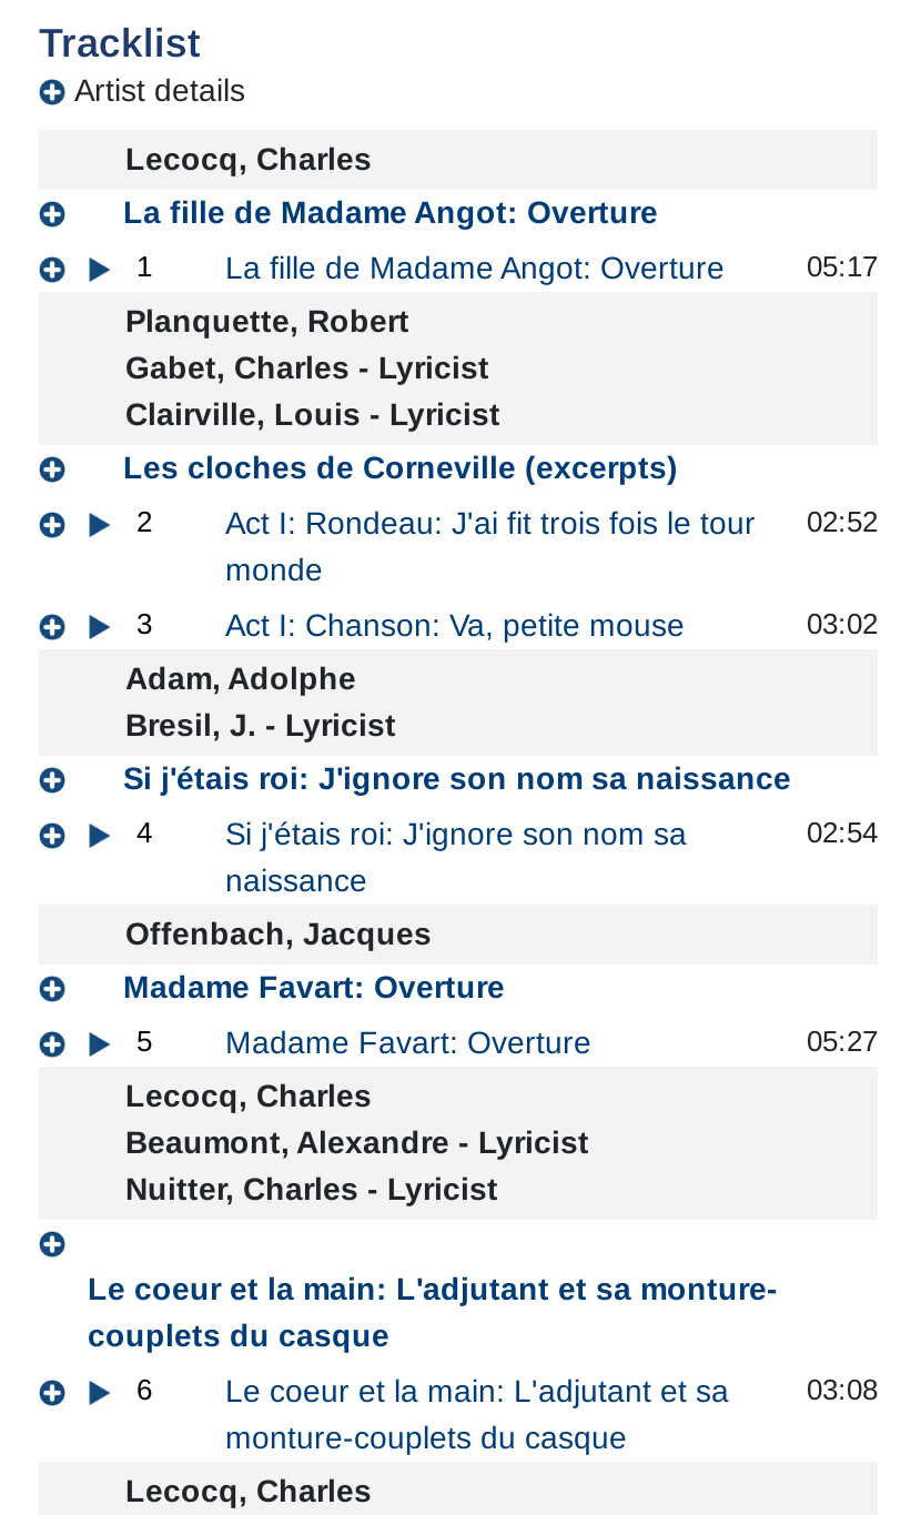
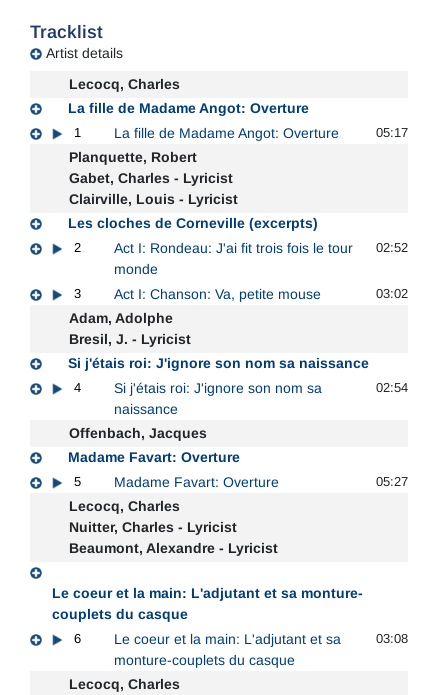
moved down: Beaumont, Alexandre - Lyricist

moved up: Nuitter, Charles - Lyricist
